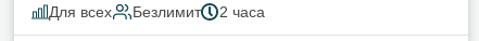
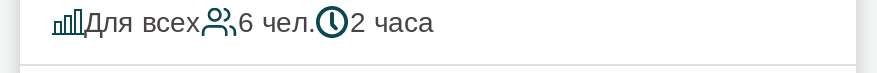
- Безлимит
+ 6 чел.
